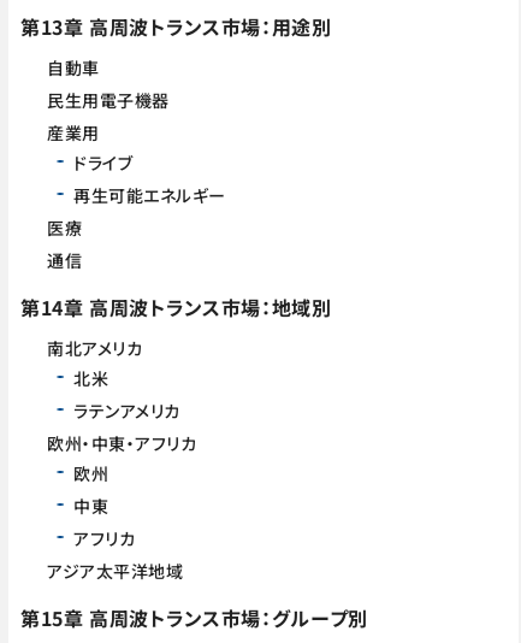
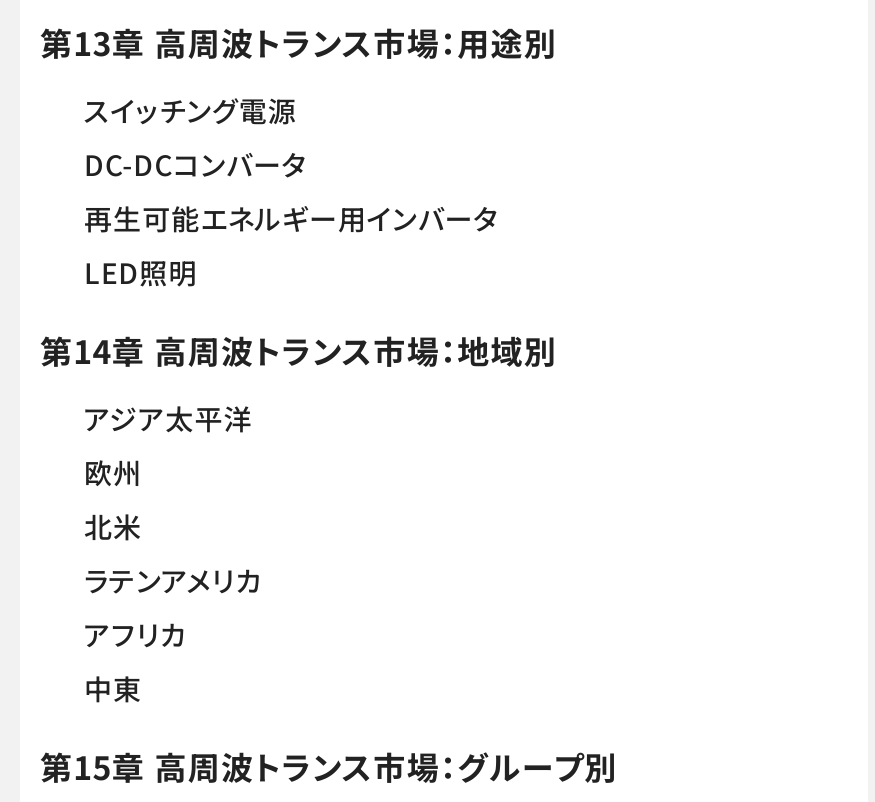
- 自動車
- 民生用電子機器
- 産業用
- ドライブ
- 再生可能エネルギー
- 医療
- 通信
+ スイッチング電源
+ DC-DCコンバータ
+ 再生可能エネルギー用インバータ
+ LED照明

- 南北アメリカ
+ アジア太平洋
+ 欧州

- 欧州・中東・アフリカ
- 欧州
+ アフリカ

- アフリカ
- アジア太平洋地域
